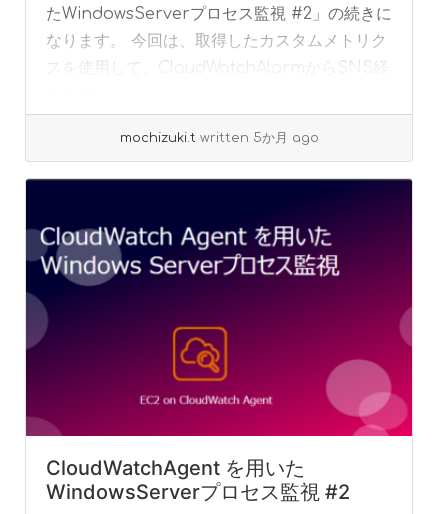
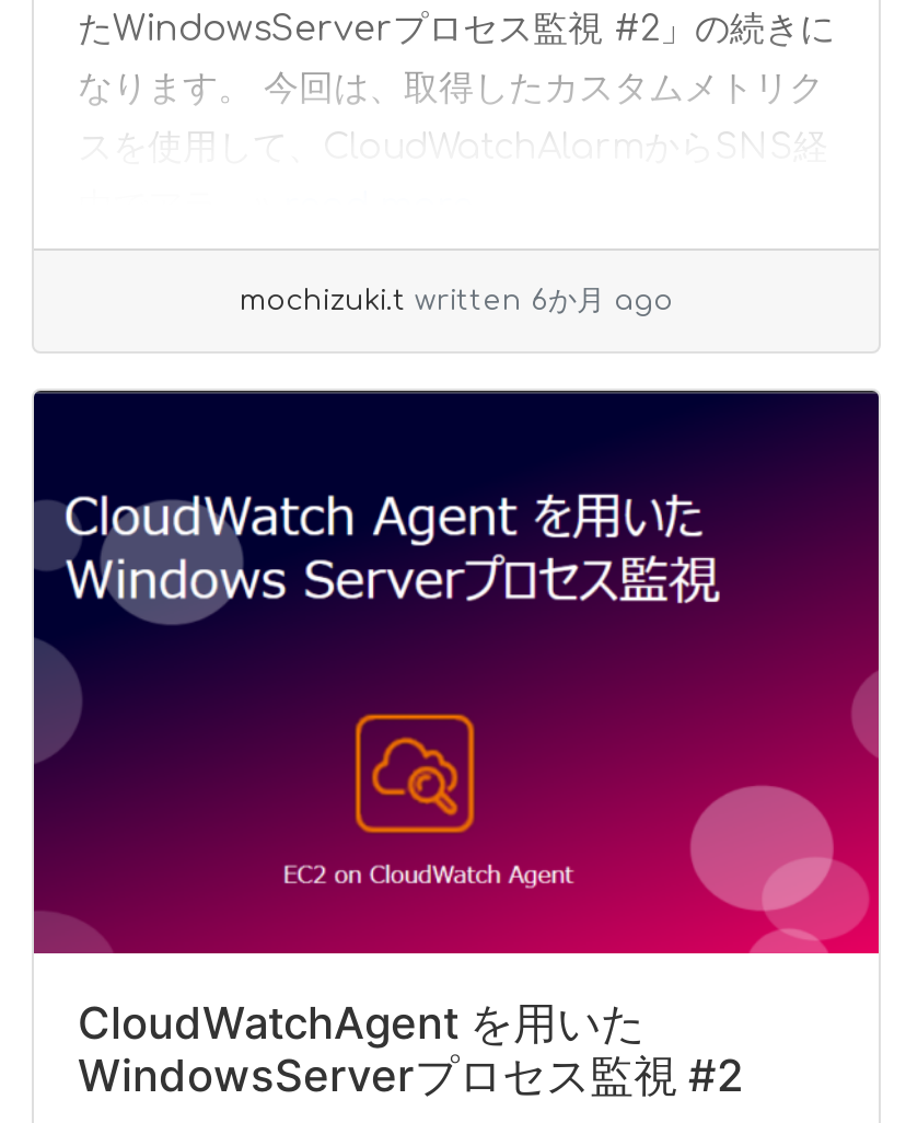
- mochizuki.t written 5か月 ago
+ mochizuki.t written 6か月 ago
